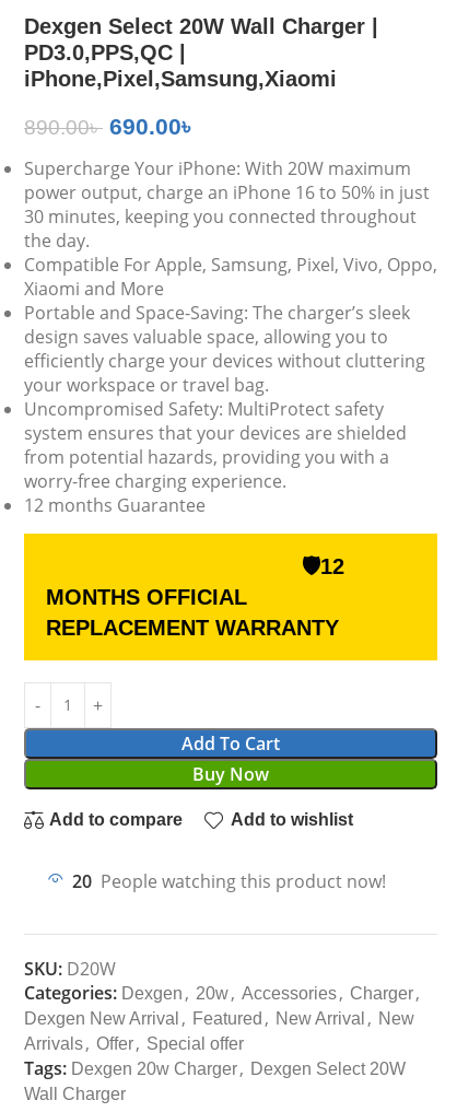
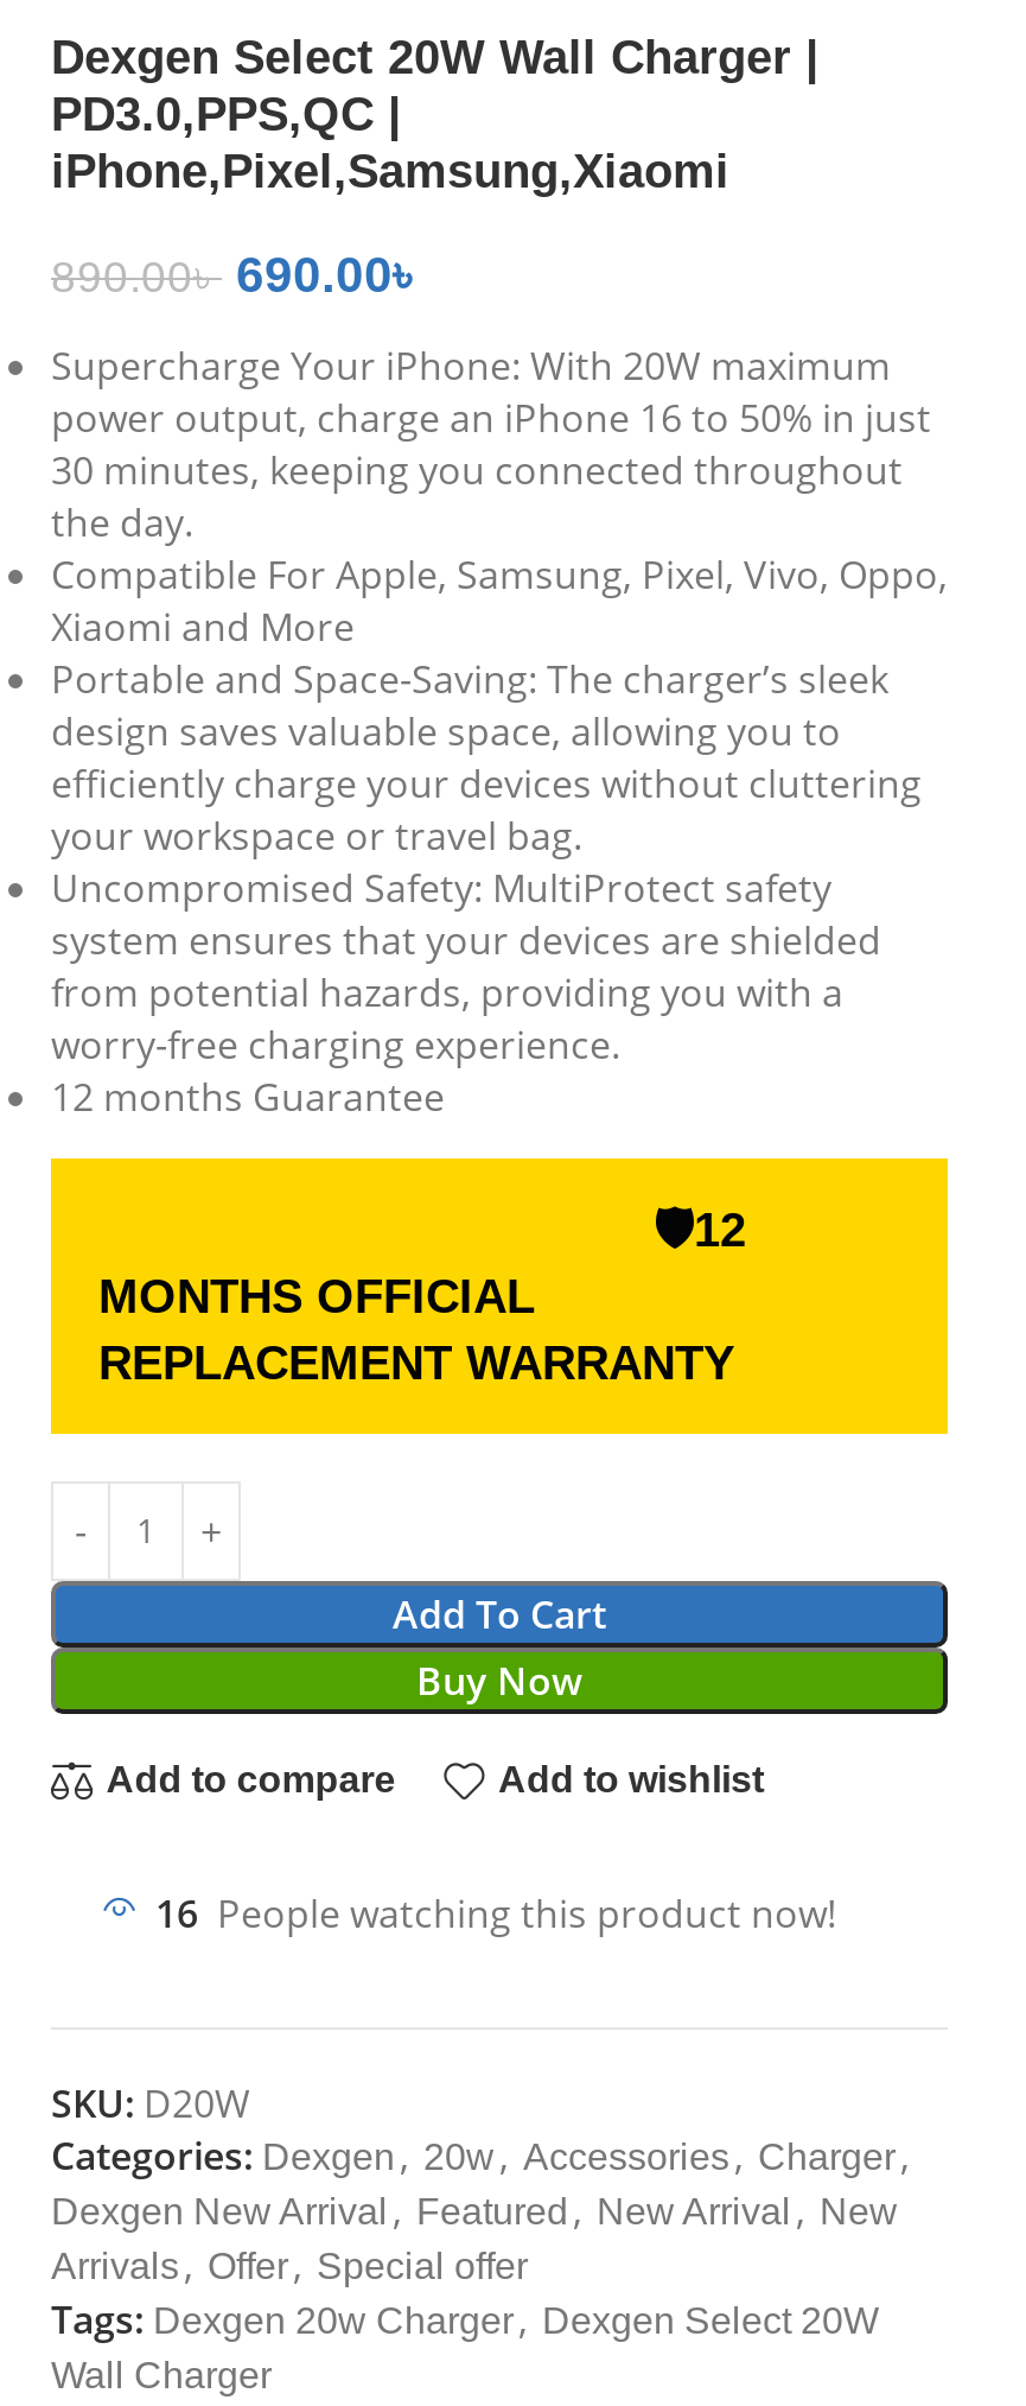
- 20 People watching this product now!
+ 16 People watching this product now!
